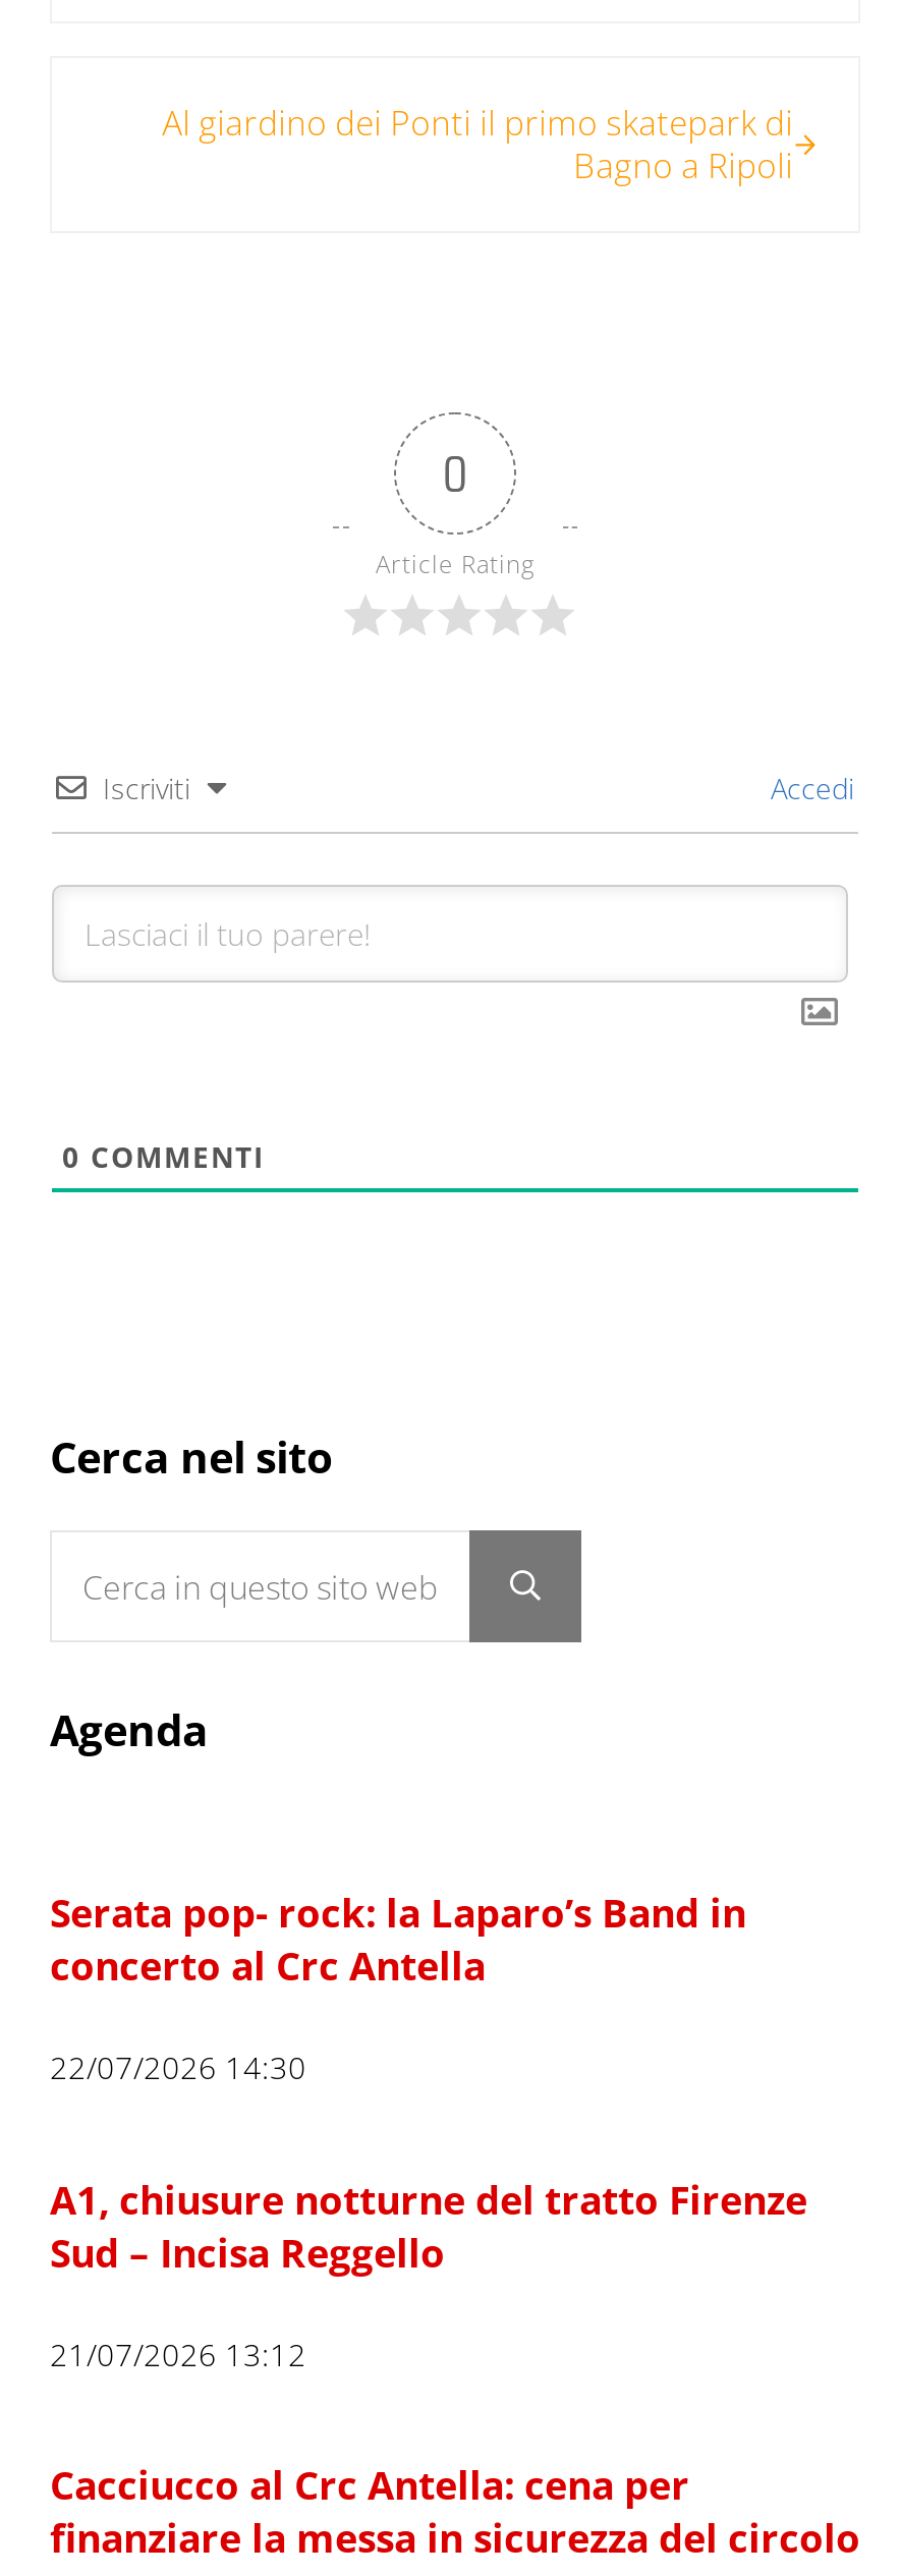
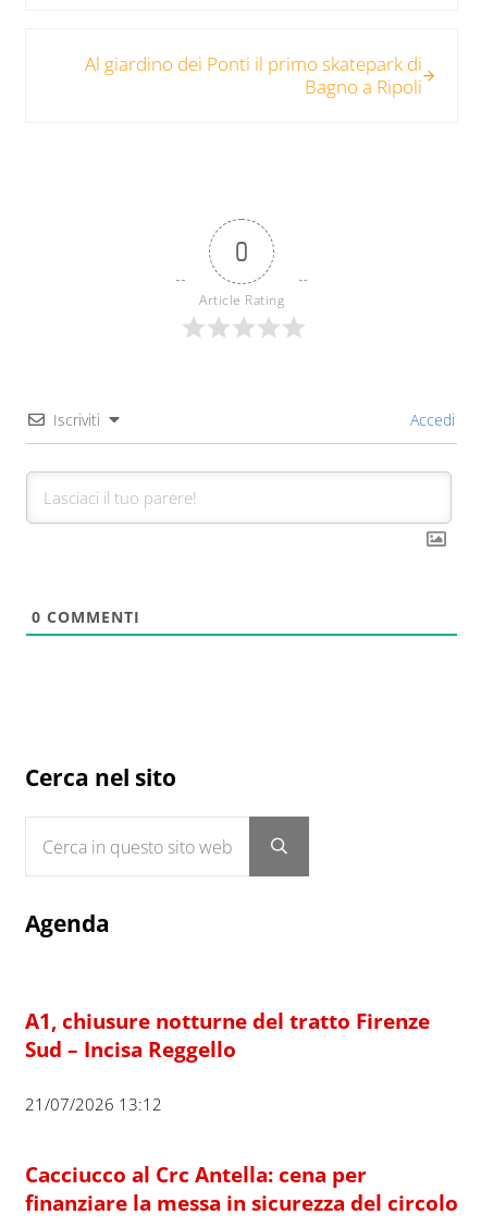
- Serata pop- rock: la Laparo’s Band in
- concerto al Crc Antella
- 22/07/2026 14:30
